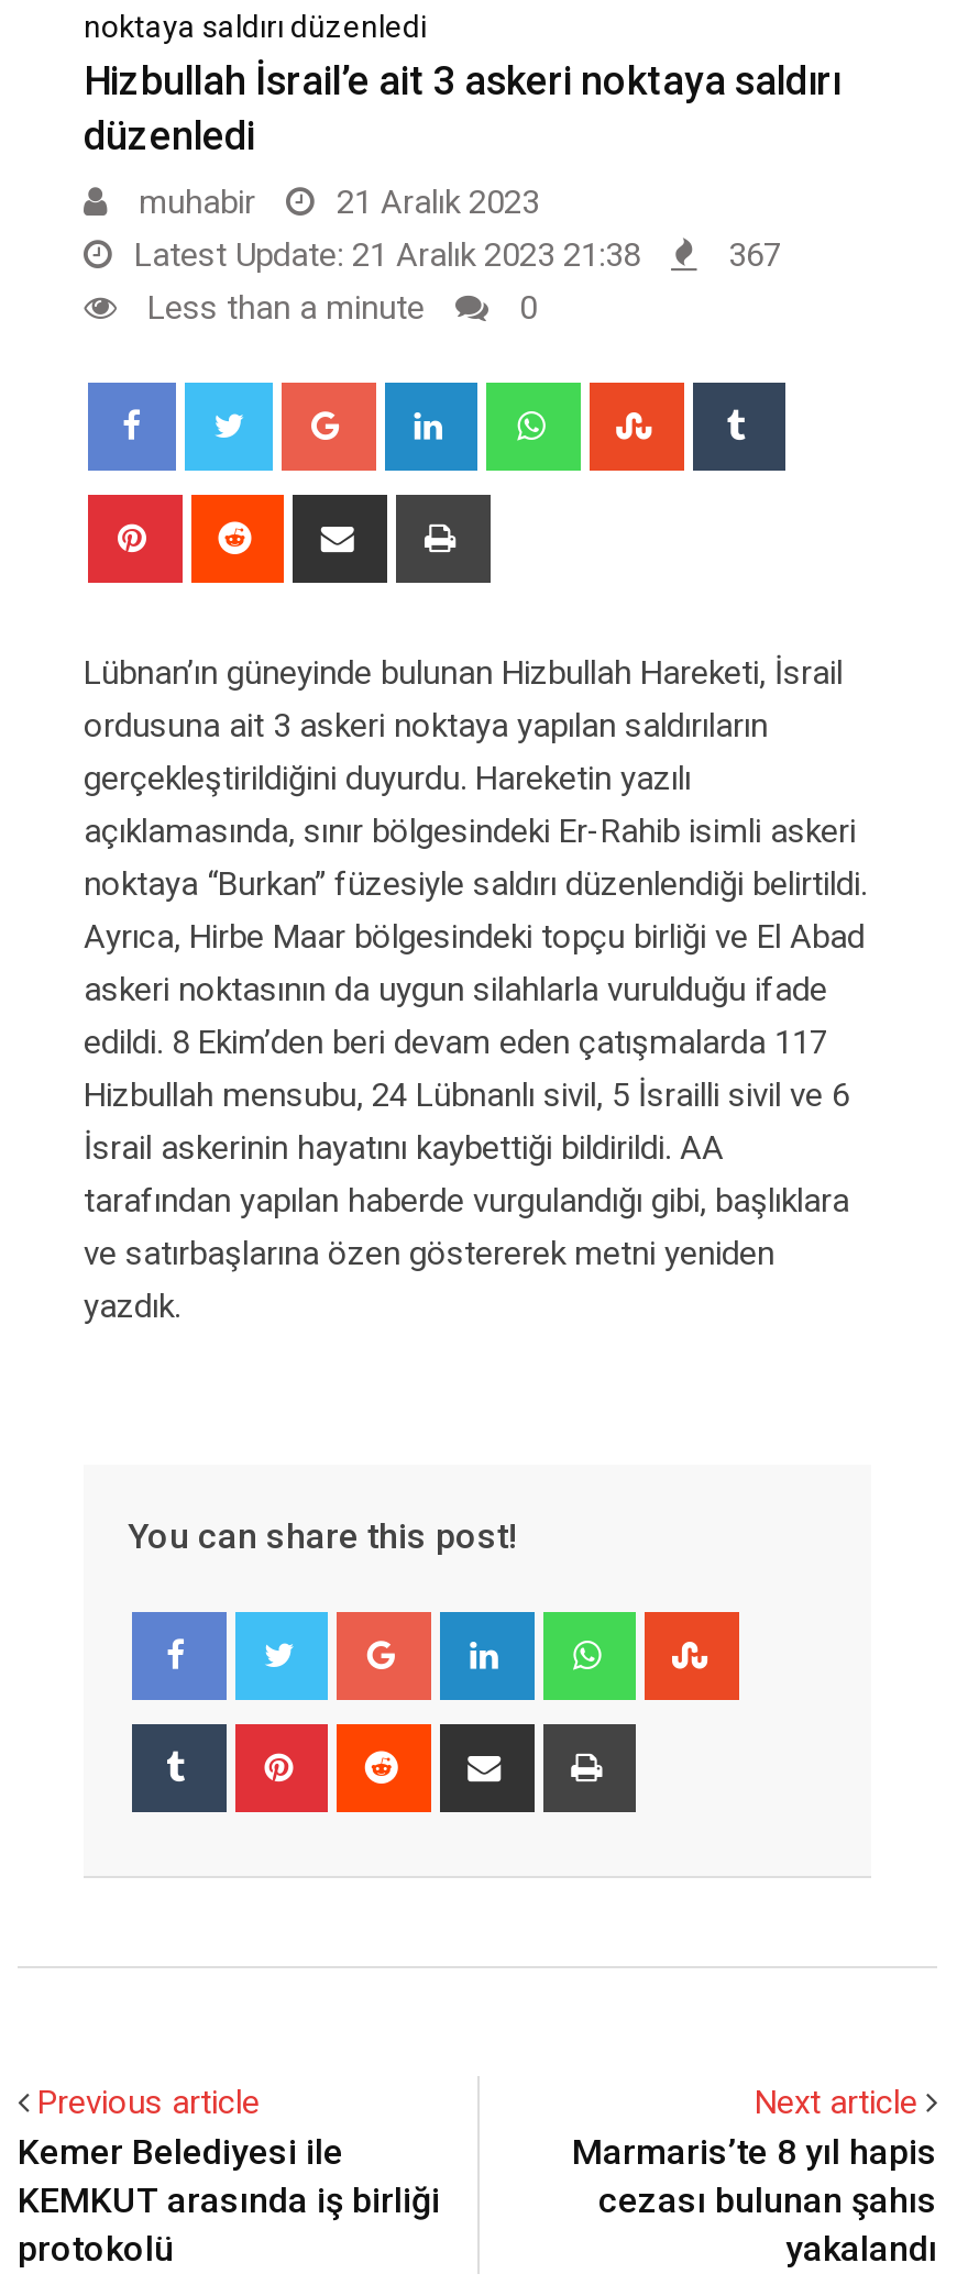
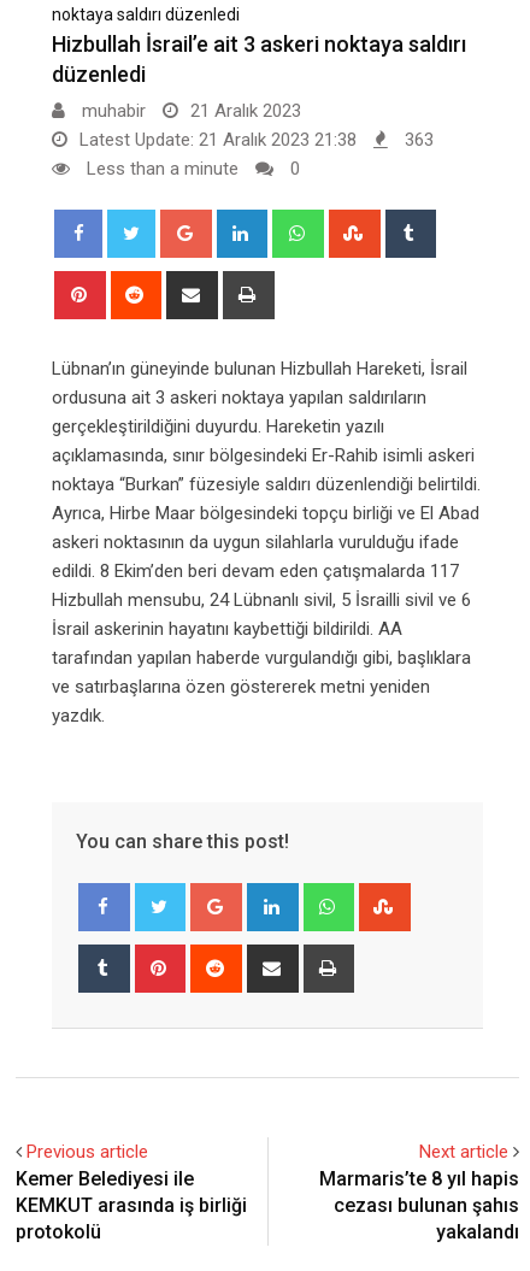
- Latest Update: 21 Aralık 2023 21:38 367
+ Latest Update: 21 Aralık 2023 21:38 363
